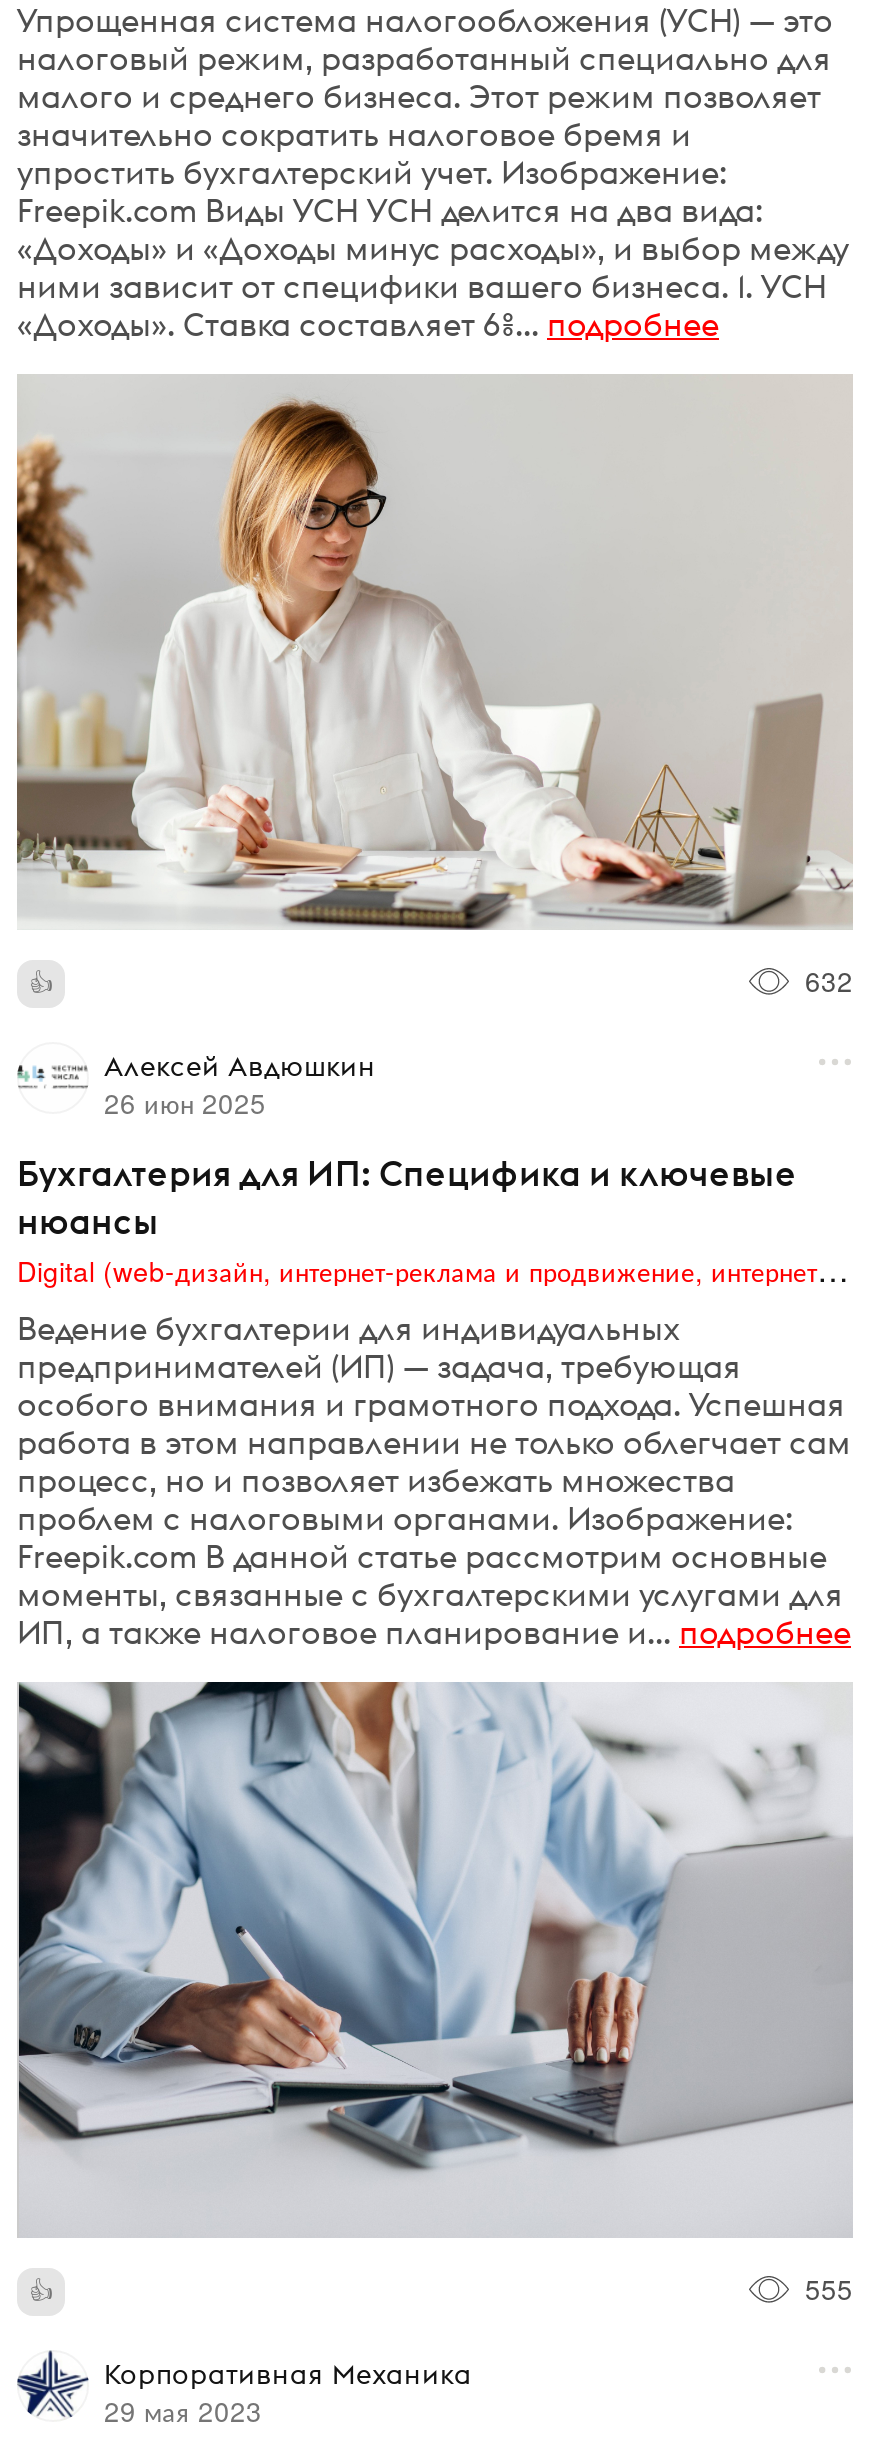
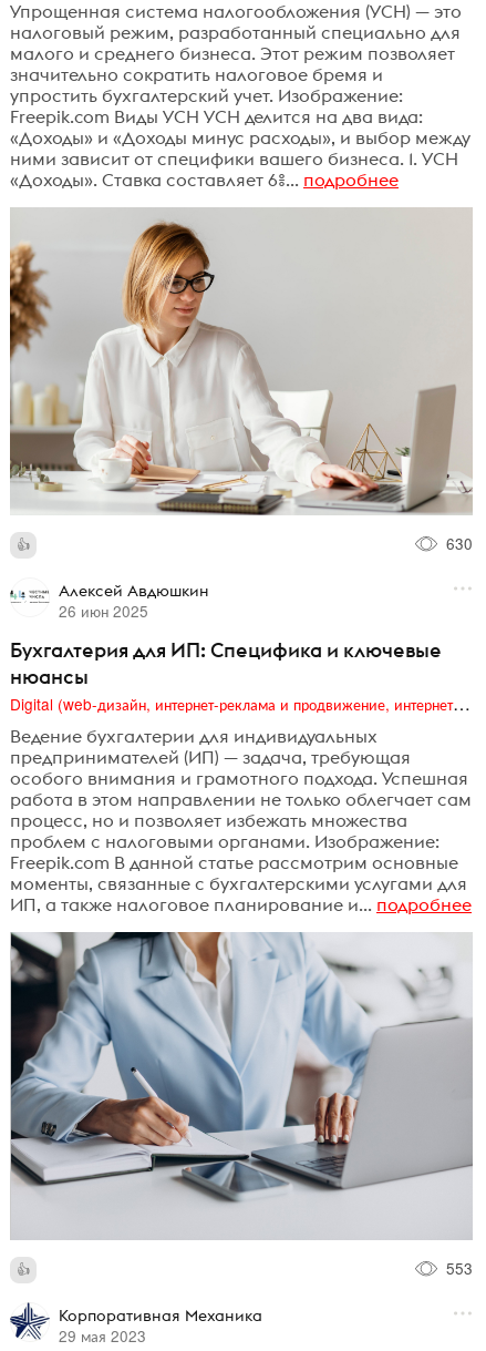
- 632
+ 630

- 555
+ 553
